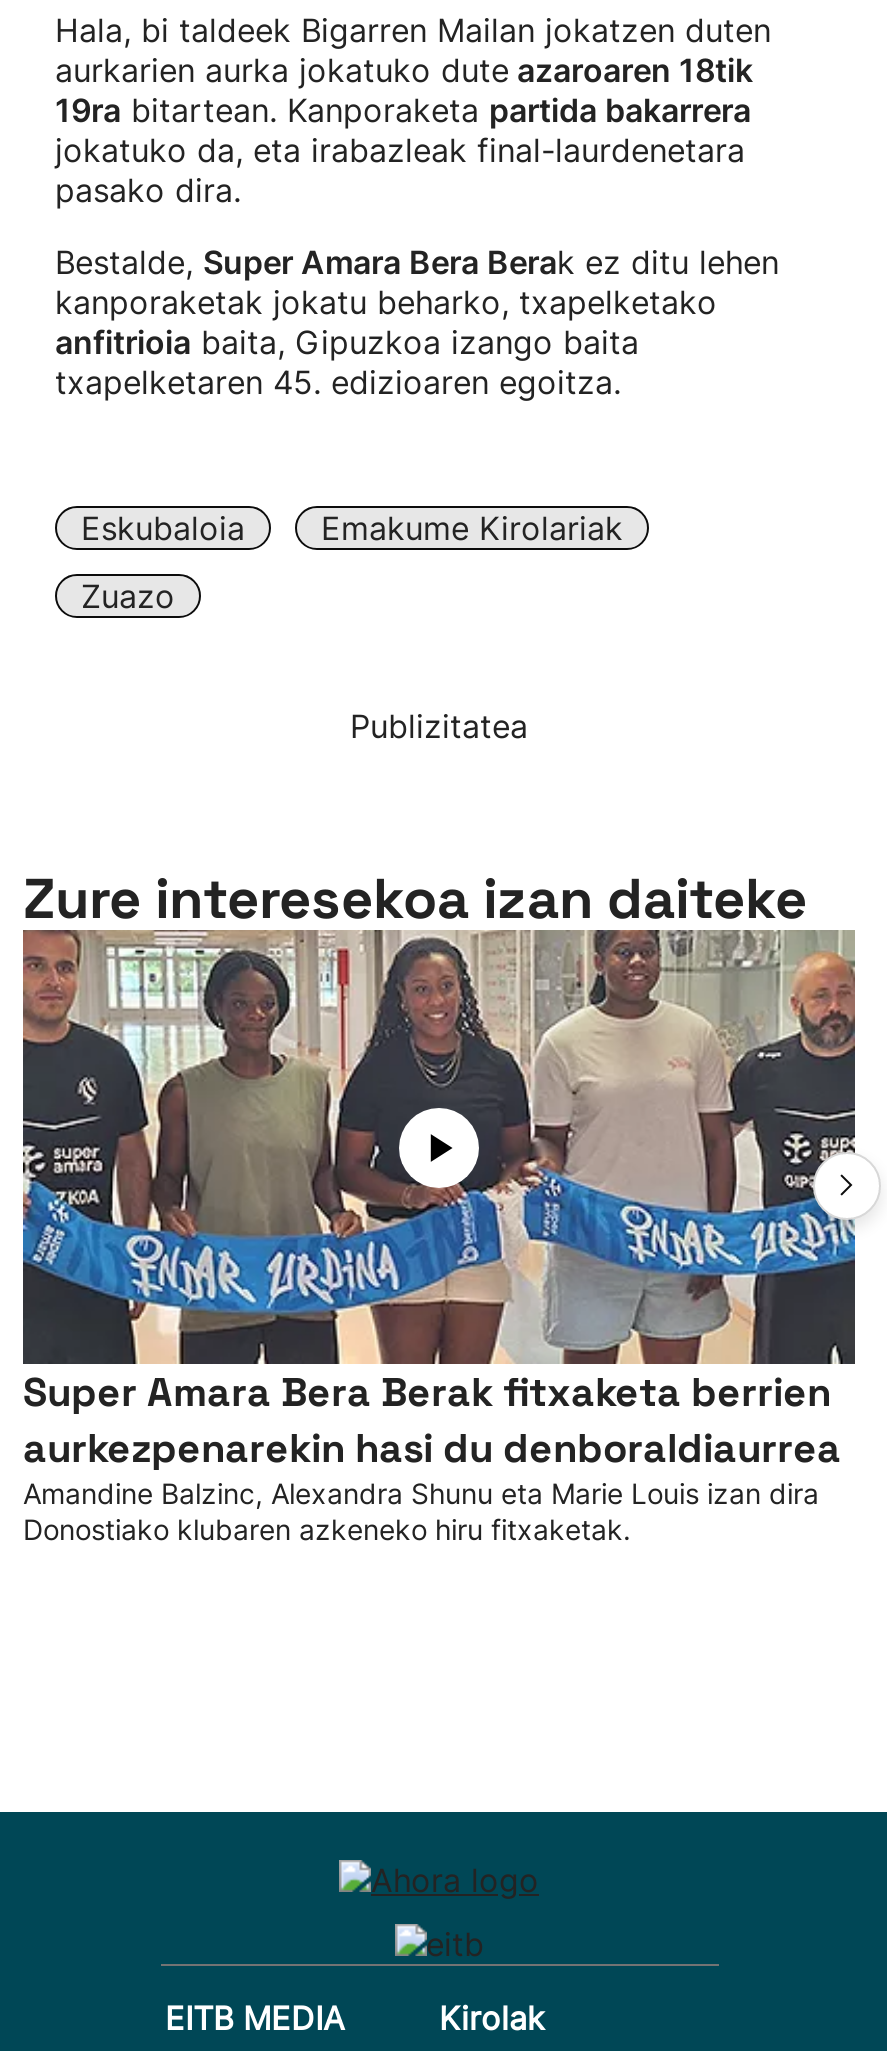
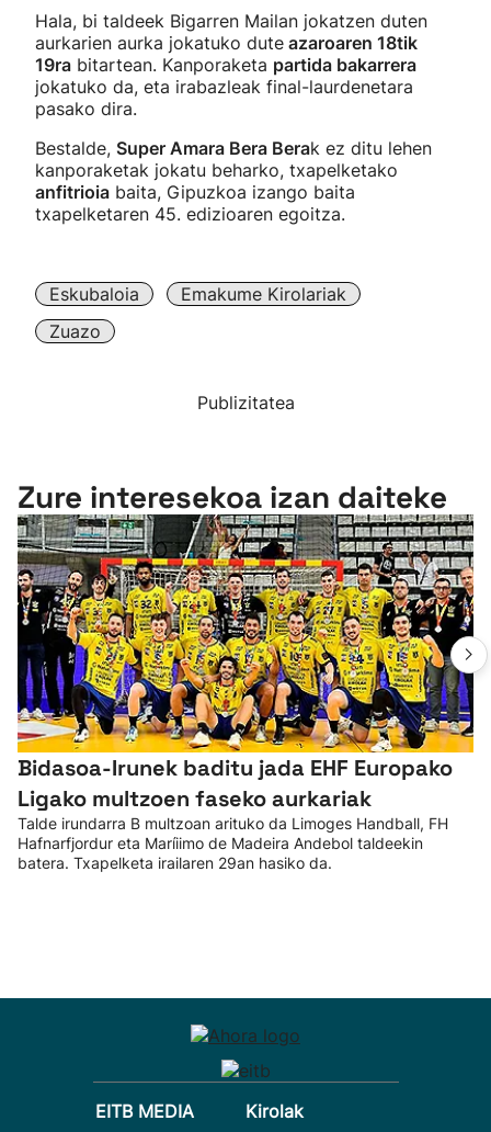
- [image]
- Super Amara Bera Berak fitxaketa berrien
- aurkezpenarekin hasi du denboraldiaurrea
- Amandine Balzinc, Alexandra Shunu eta Marie Louis izan dira
- Donostiako klubaren azkeneko hiru fitxaketak.
+ [image]
+ Bidasoa-Irunek baditu jada EHF Europako
+ Ligako multzoen faseko aurkariak
+ Talde irundarra B multzoan arituko da Limoges Handball, FH
+ Hafnarfjordur eta Maríiimo de Madeira Andebol taldeekin
+ batera. Txapelketa irailaren 29an hasiko da.
